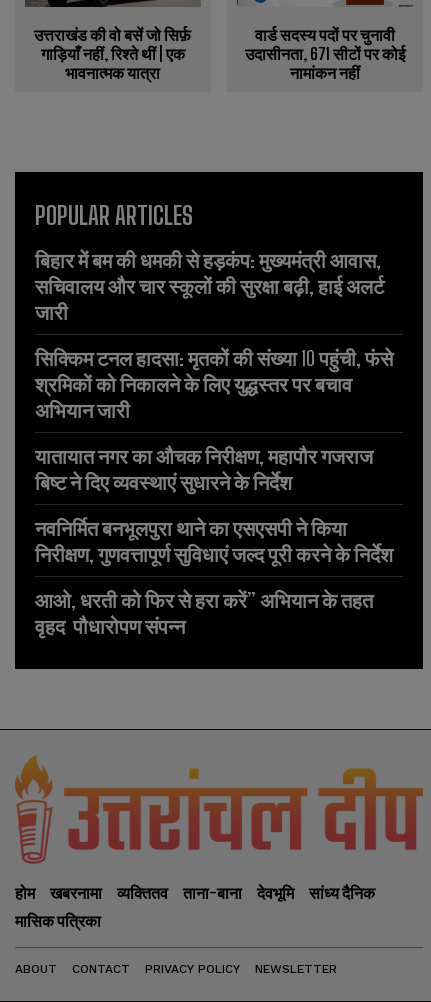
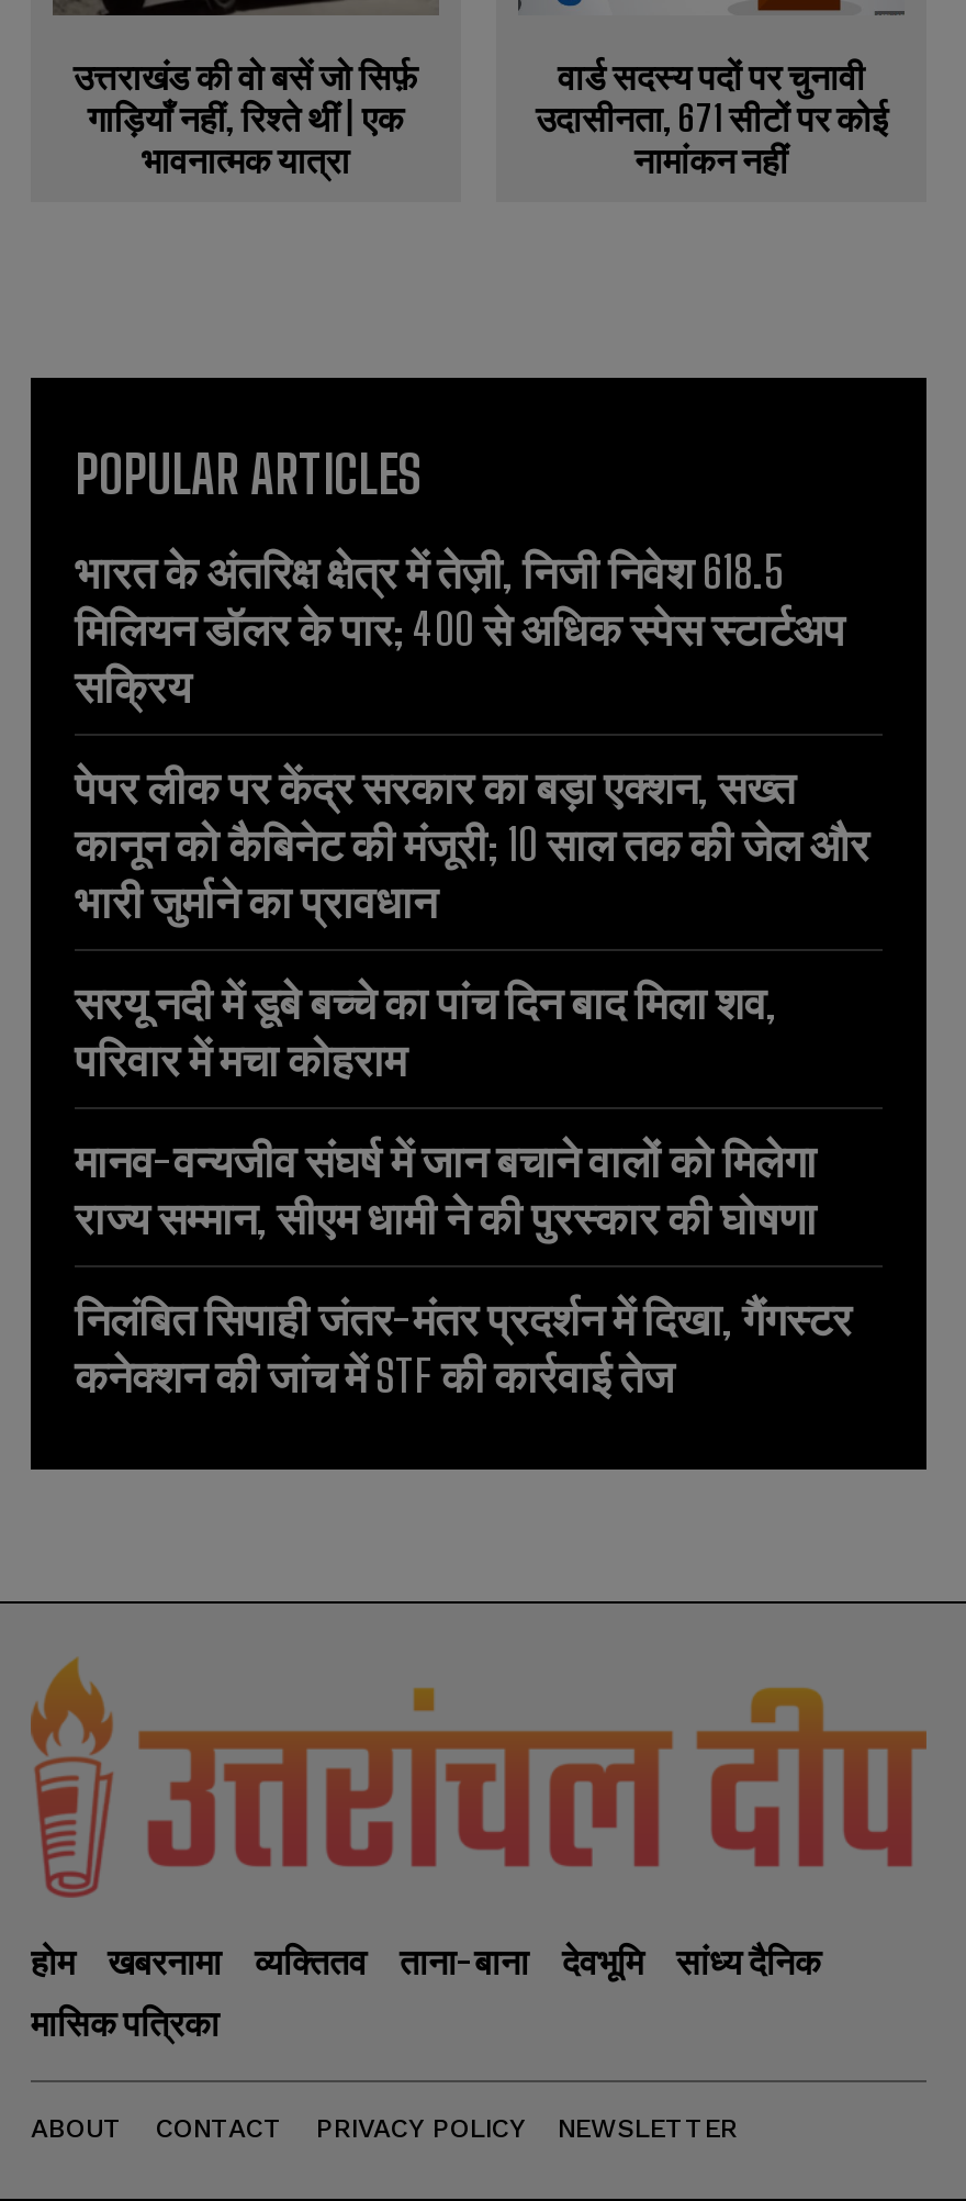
- बिहार में बम की धमकी से हड़कंप: मुख्यमंत्री आवास,
- सचिवालय और चार स्कूलों की सुरक्षा बढ़ी, हाई अलर्ट
- जारी
+ भारत के अंतरिक्ष क्षेत्र में तेज़ी, निजी निवेश 618.5
+ मिलियन डॉलर के पार; 400 से अधिक स्पेस स्टार्टअप
+ सक्रिय

- सिक्किम टनल हादसा: मृतकों की संख्या 10 पहुंची, फंसे
- श्रमिकों को निकालने के लिए युद्धस्तर पर बचाव
- अभियान जारी
+ पेपर लीक पर केंद्र सरकार का बड़ा एक्शन, सख्त
+ कानून को कैबिनेट की मंजूरी; 10 साल तक की जेल और
+ भारी जुर्माने का प्रावधान

- यातायात नगर का औचक निरीक्षण, महापौर गजराज
- बिष्ट ने दिए व्यवस्थाएं सुधारने के निर्देश
+ सरयू नदी में डूबे बच्चे का पांच दिन बाद मिला शव,
+ परिवार में मचा कोहराम

- नवनिर्मित बनभूलपुरा थाने का एसएसपी ने किया
- निरीक्षण, गुणवत्तापूर्ण सुविधाएं जल्द पूरी करने के निर्देश
+ मानव-वन्यजीव संघर्ष में जान बचाने वालों को मिलेगा
+ राज्य सम्मान, सीएम धामी ने की पुरस्कार की घोषणा

- आओ, धरती को फिर से हरा करें” अभियान के तहत
- वृहद पौधारोपण संपन्न
+ निलंबित सिपाही जंतर-मंतर प्रदर्शन में दिखा, गैंगस्टर
+ कनेक्शन की जांच में STF की कार्रवाई तेज
